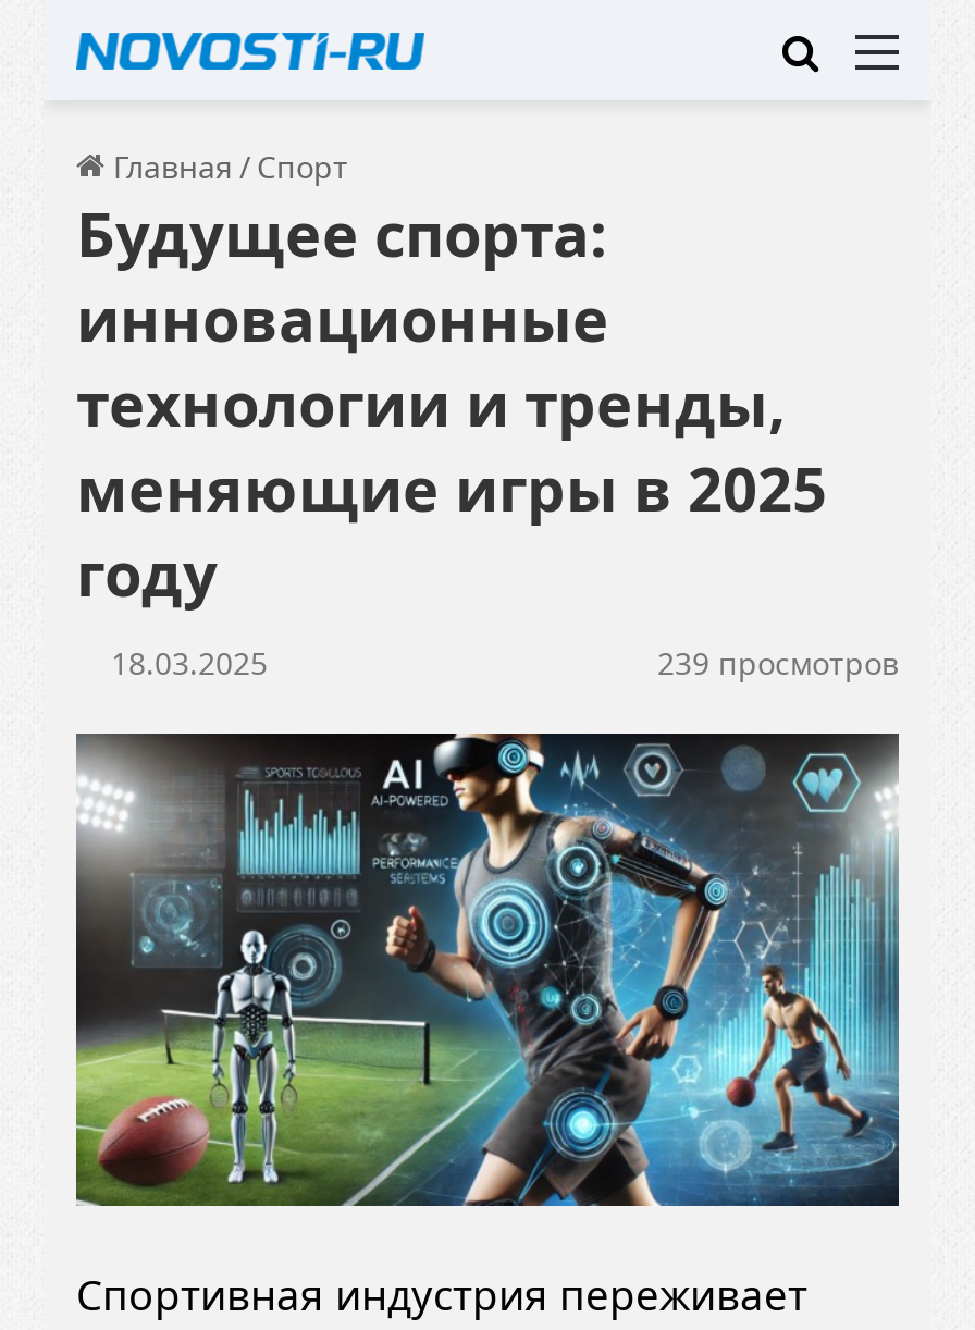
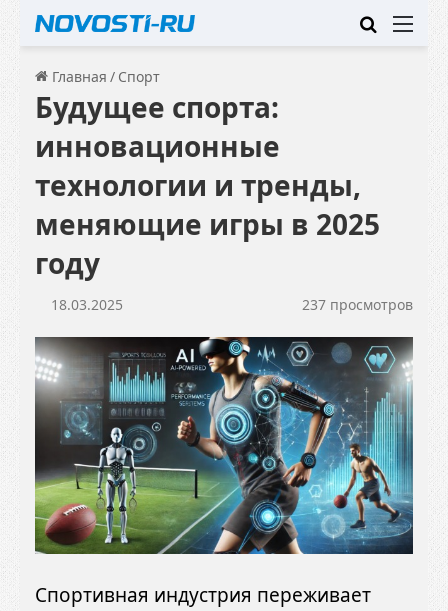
- 239 просмотров
+ 237 просмотров
